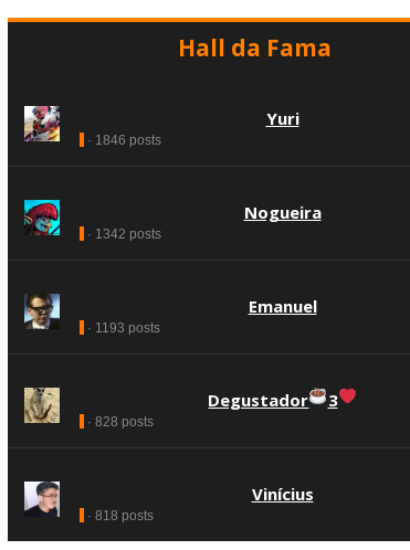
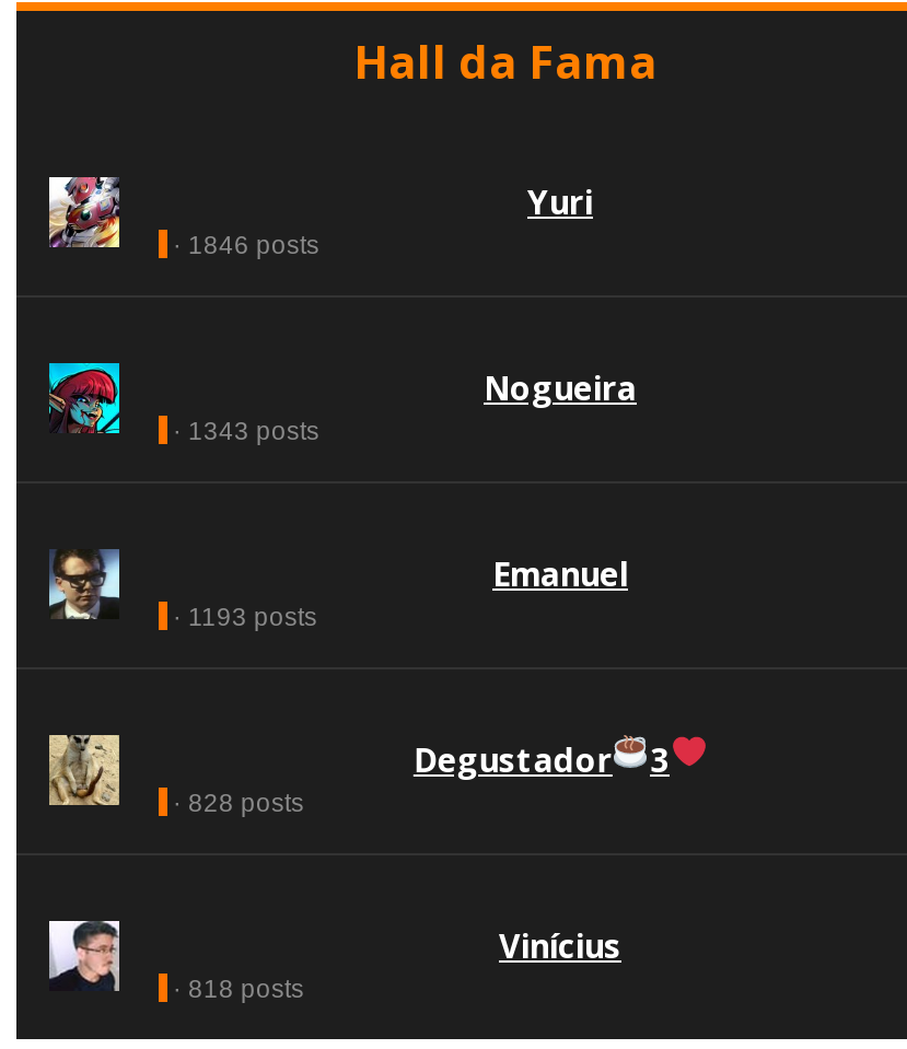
- · 1342 posts
+ · 1343 posts
